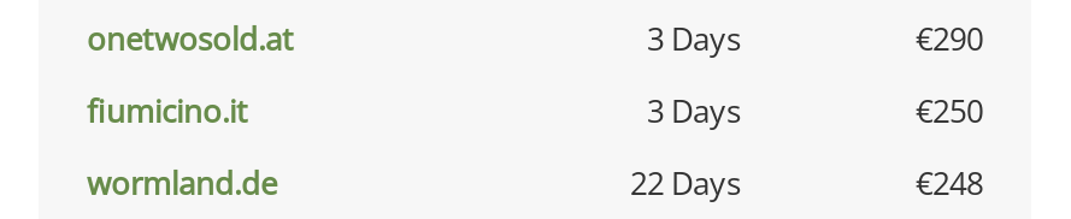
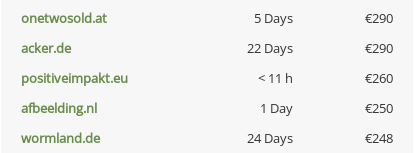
- 3 Days
+ 5 Days

- fiumicino.it
- 3 Days
+ acker.de
+ 22 Days
+ €290
+ positiveimpakt.eu
+ < 11 h
+ €260
+ afbeelding.nl
+ 1 Day

- 22 Days
+ 24 Days
